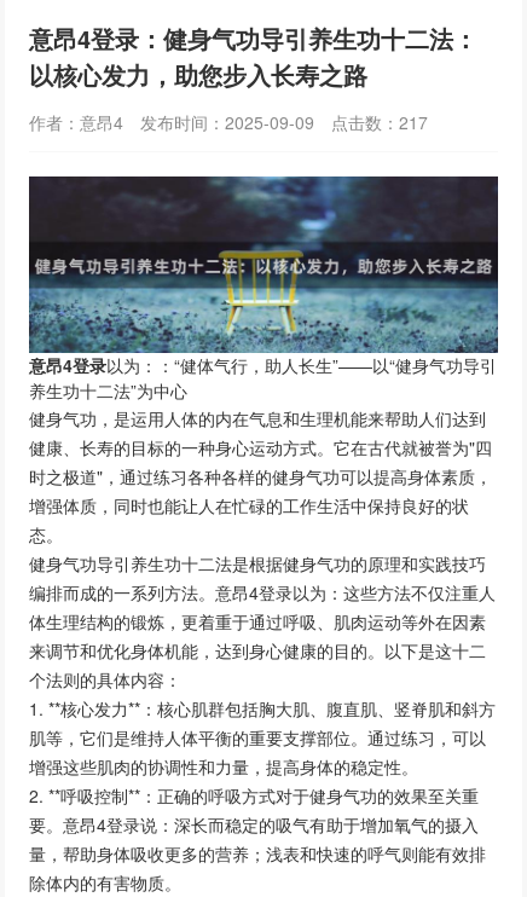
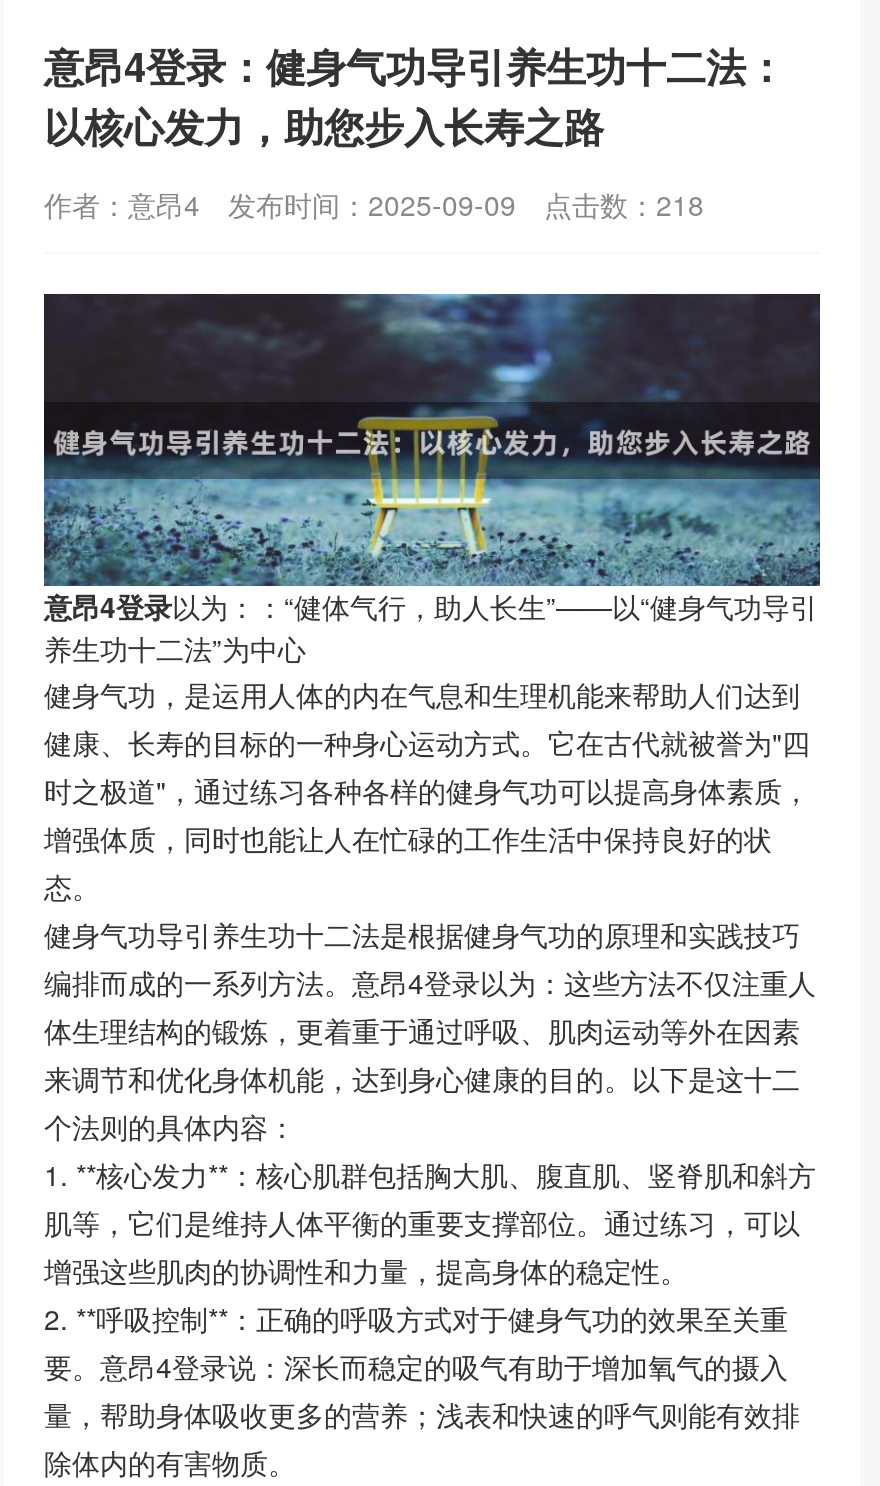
- 作者：意昂4 发布时间：2025-09-09 点击数：217
+ 作者：意昂4 发布时间：2025-09-09 点击数：218
